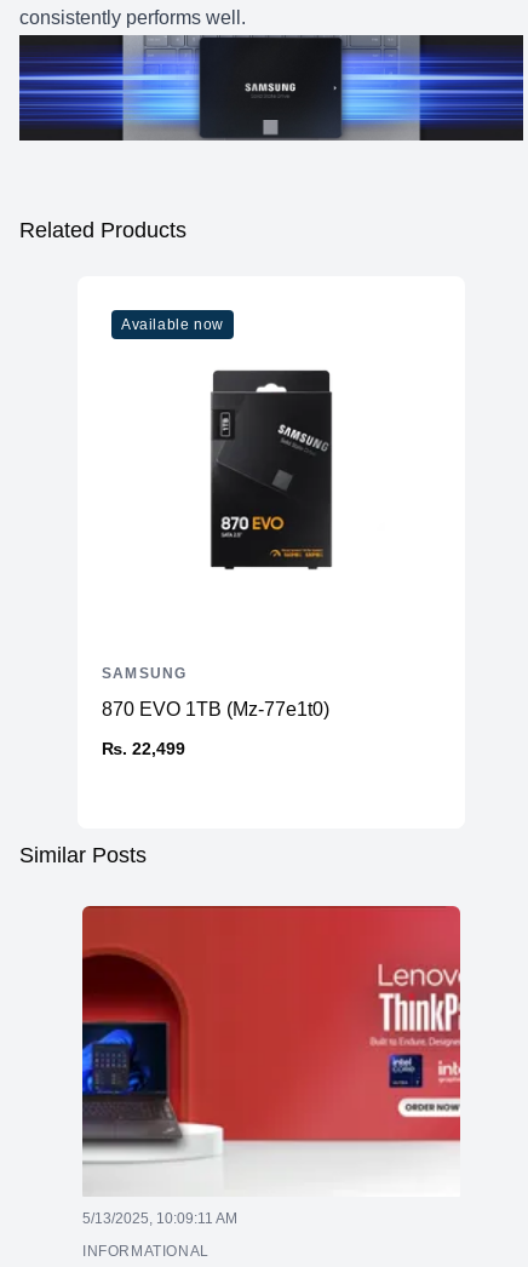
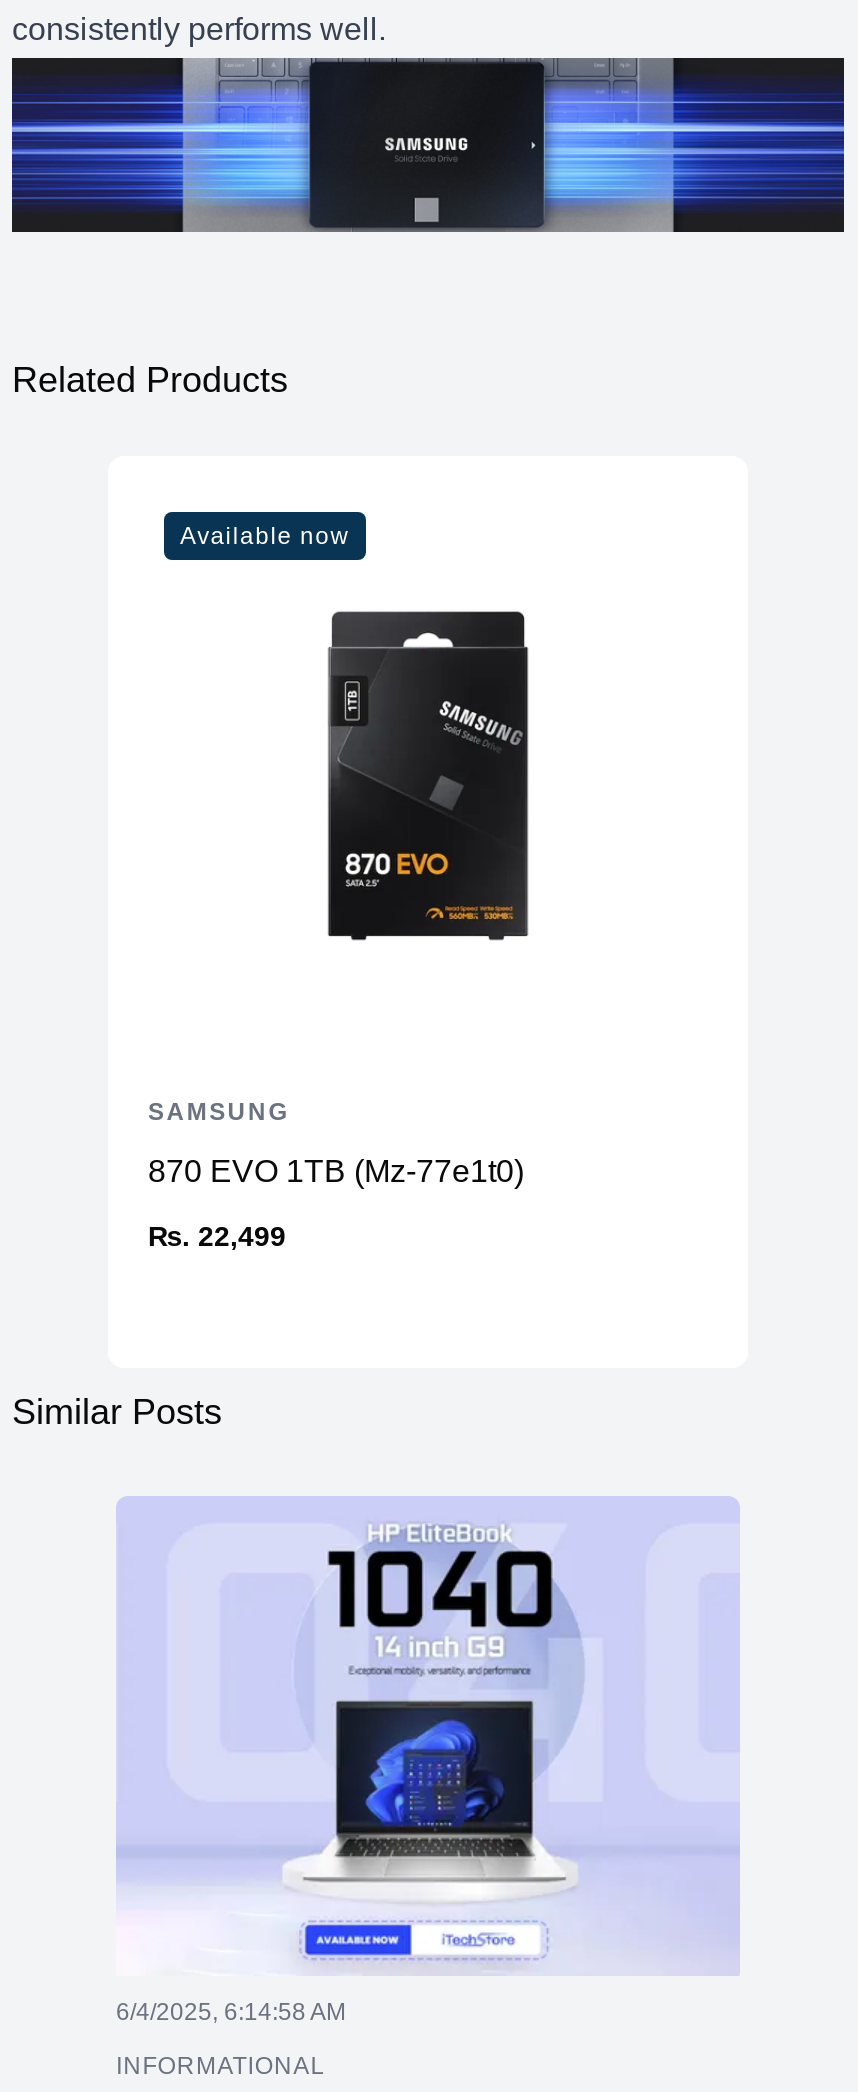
- [image]
- 5/13/2025, 10:09:11 AM
+ [image]
+ 6/4/2025, 6:14:58 AM
